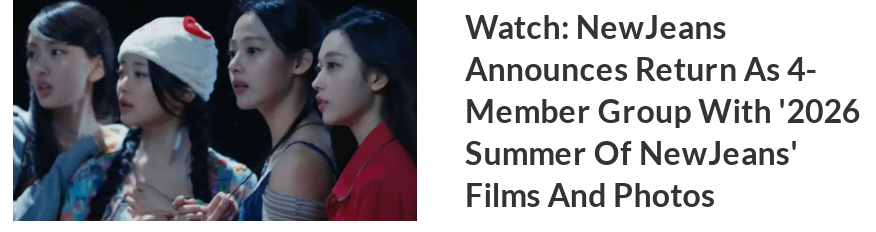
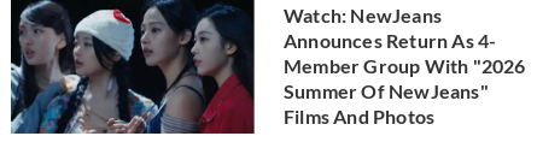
- Member Group With '2026
+ Member Group With "2026

- Summer Of NewJeans'
+ Summer Of NewJeans"
